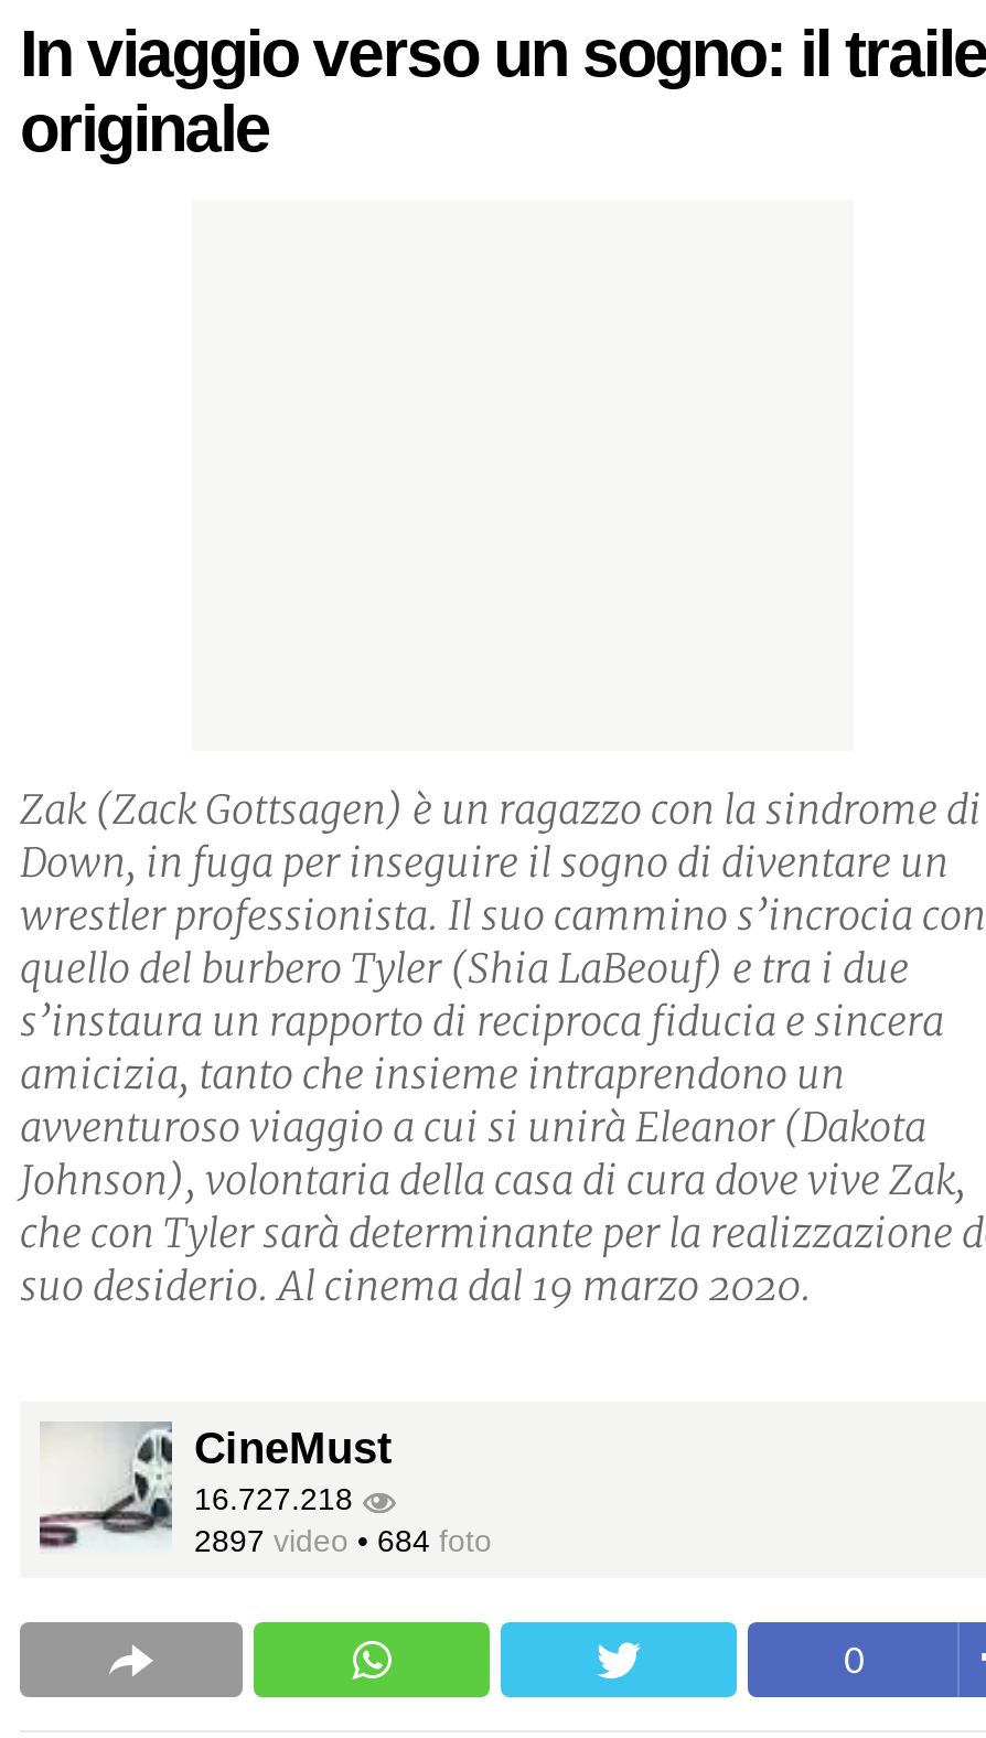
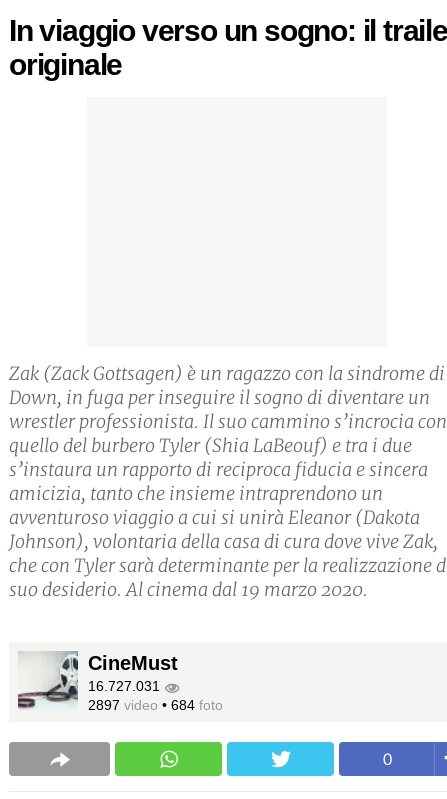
- 16.727.218
+ 16.727.031
